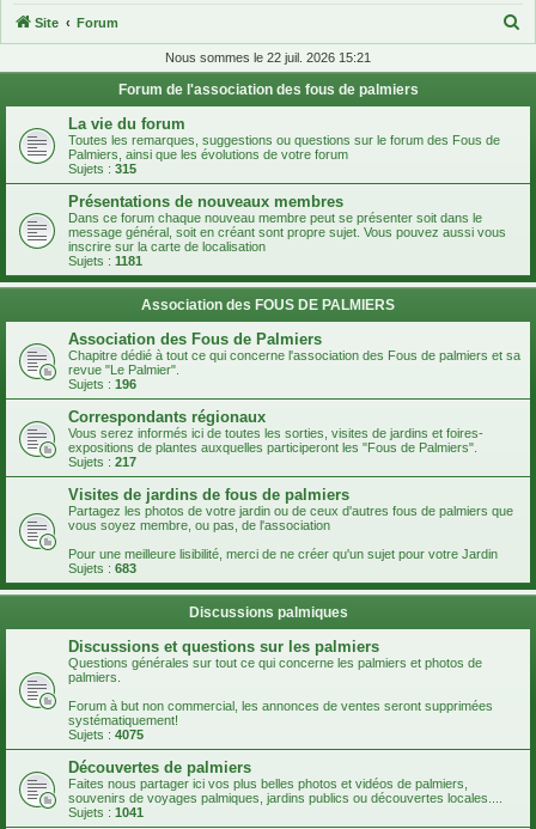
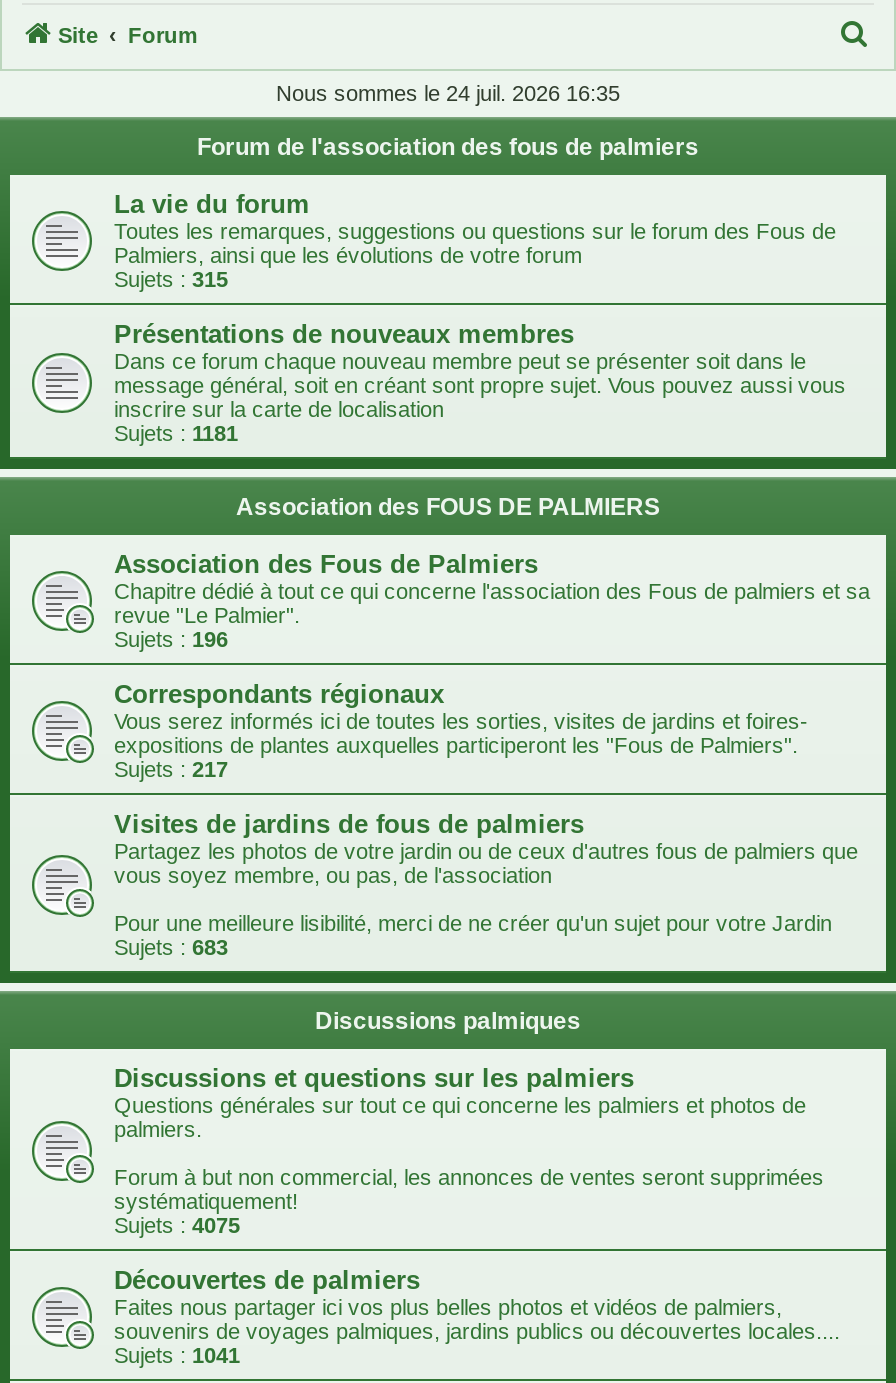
- Nous sommes le 22 juil. 2026 15:21
+ Nous sommes le 24 juil. 2026 16:35
